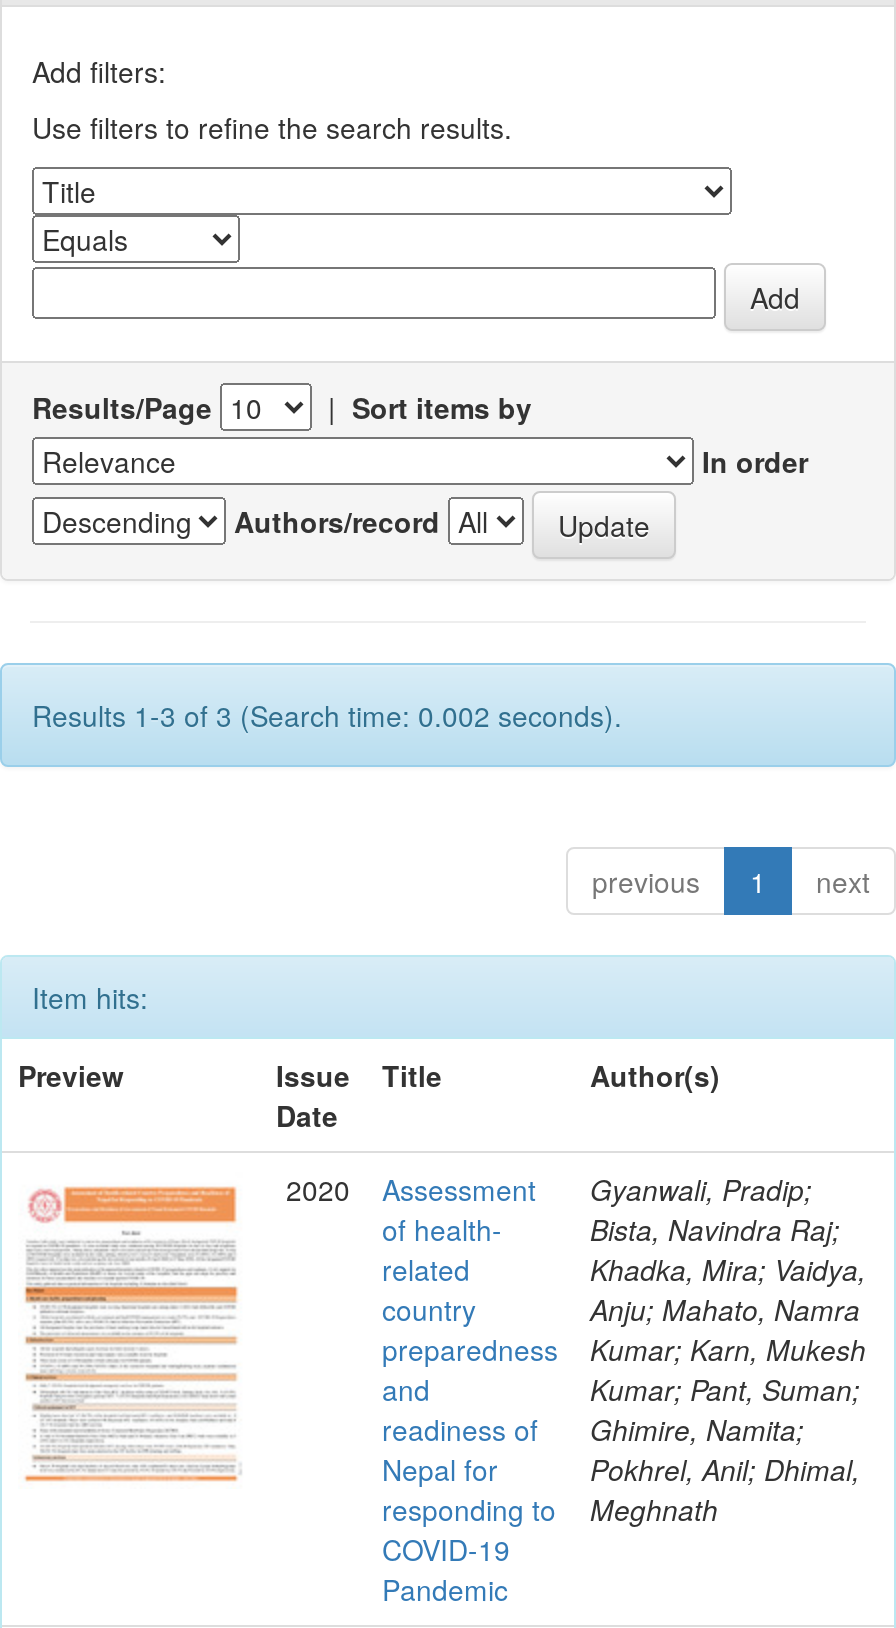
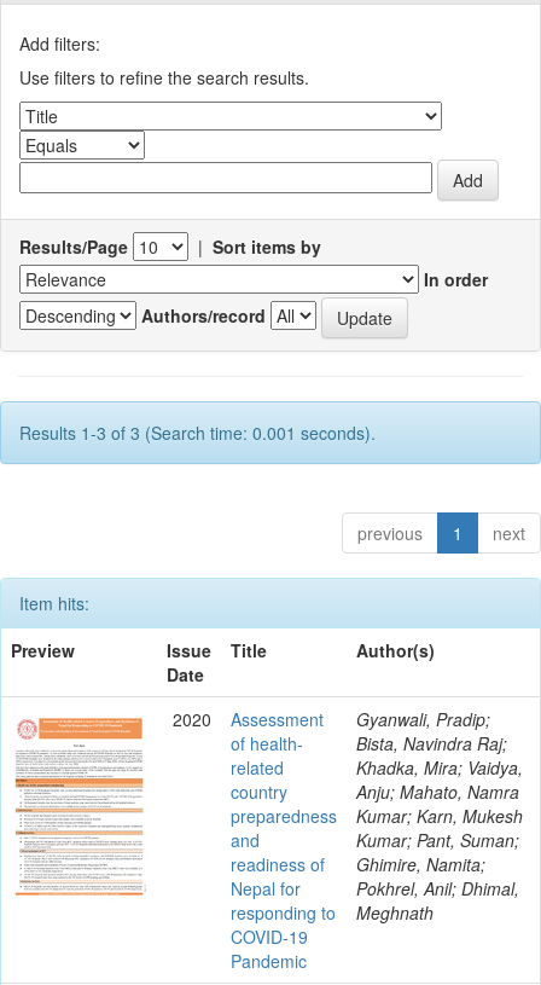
- Results 1-3 of 3 (Search time: 0.002 seconds).
+ Results 1-3 of 3 (Search time: 0.001 seconds).
